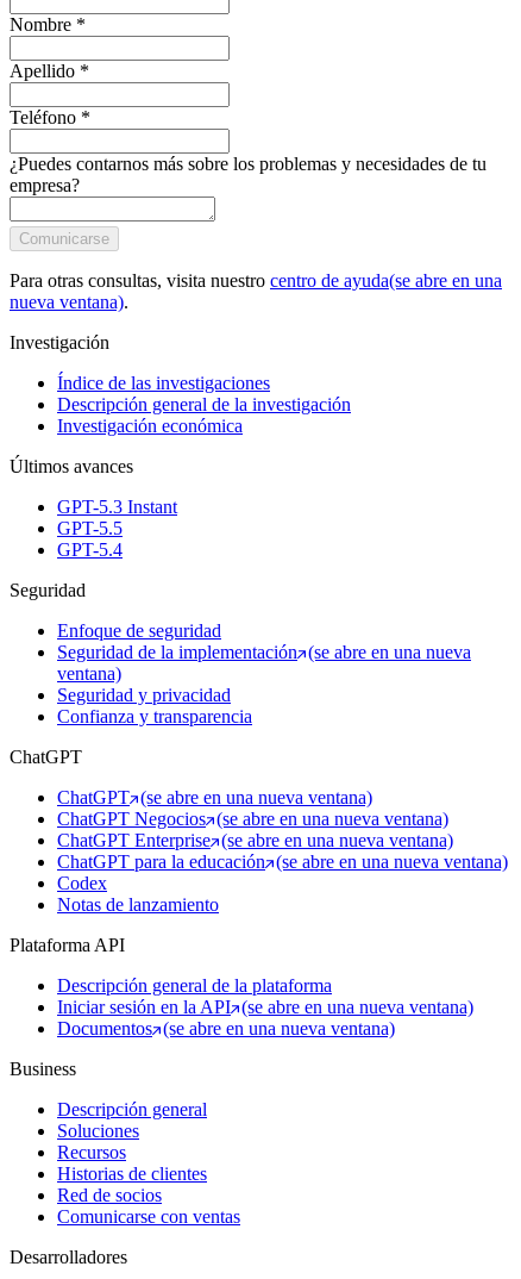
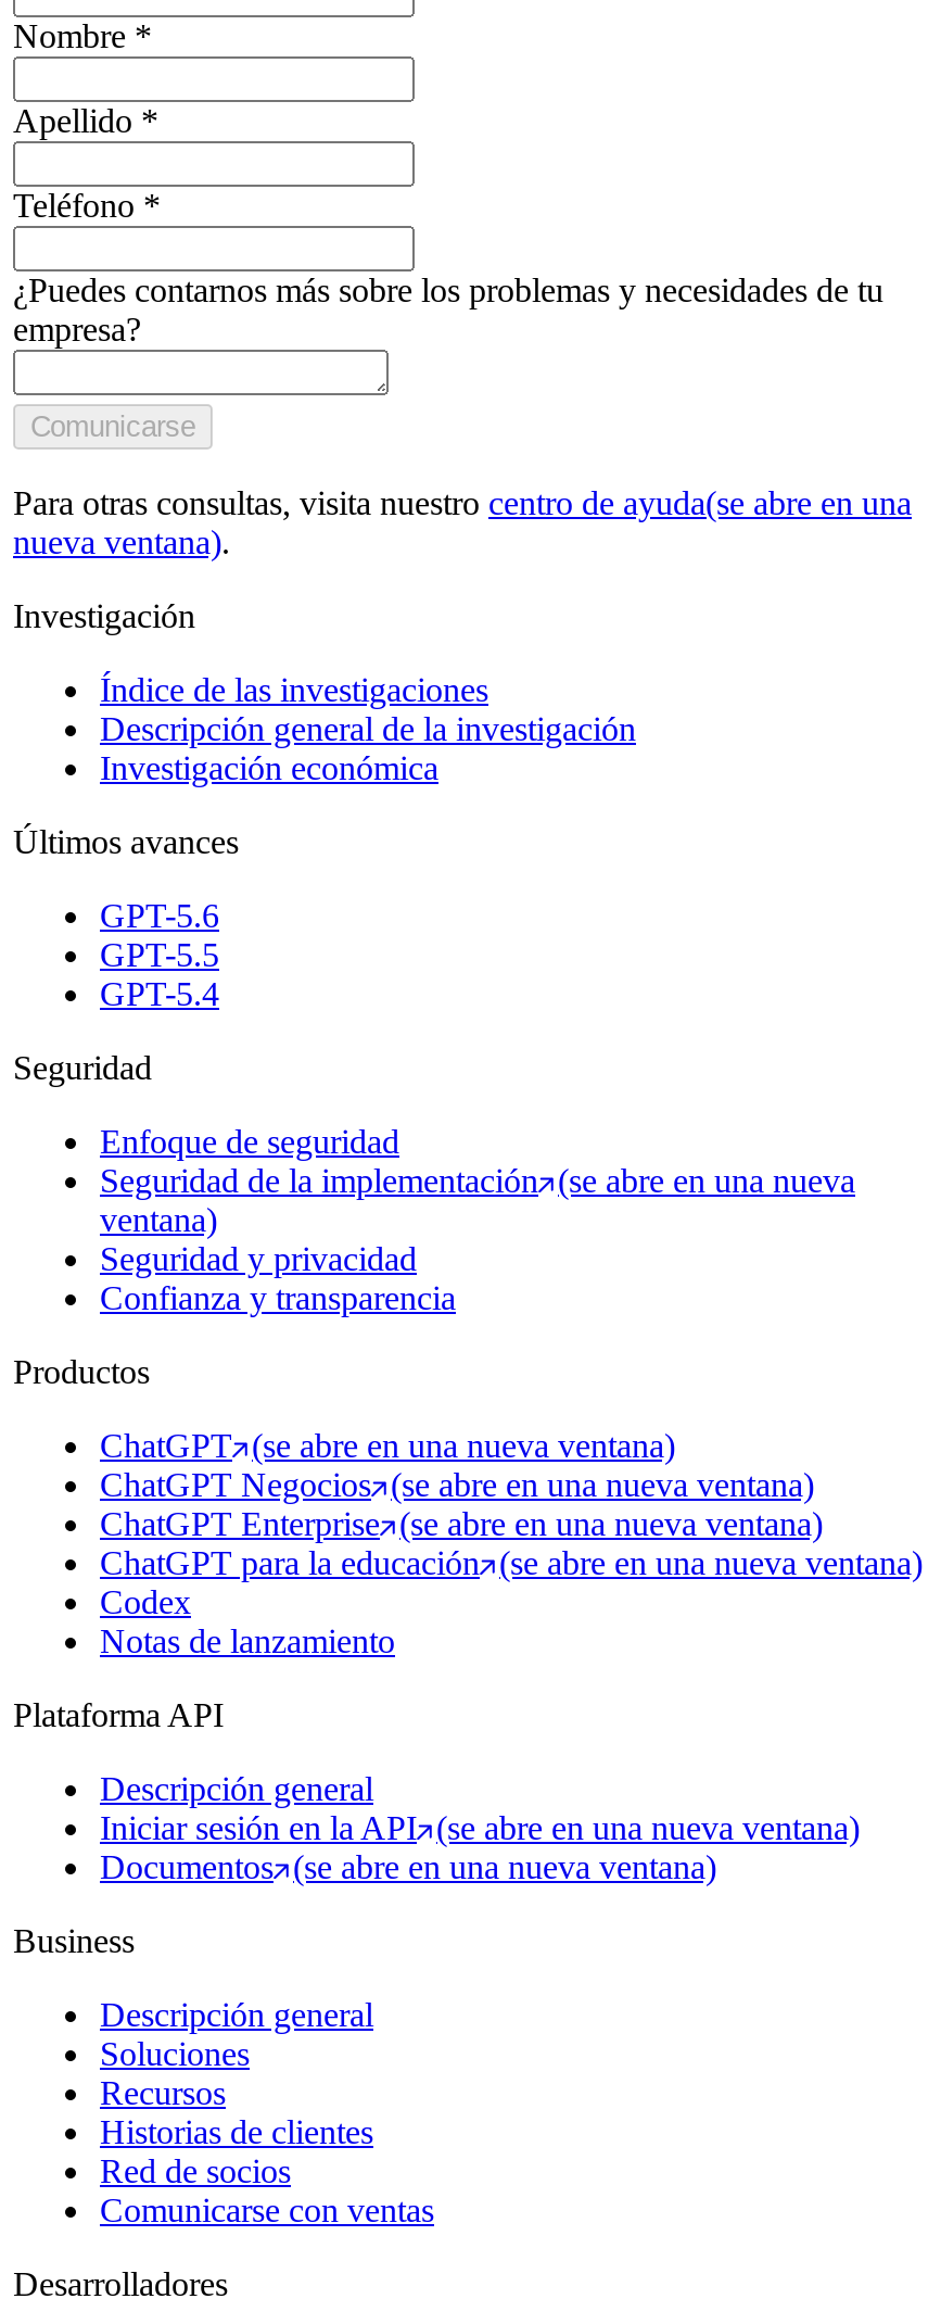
- GPT-5.3 Instant
+ GPT-5.6

- ChatGPT
+ Productos

- Descripción general de la plataforma
+ Descripción general
